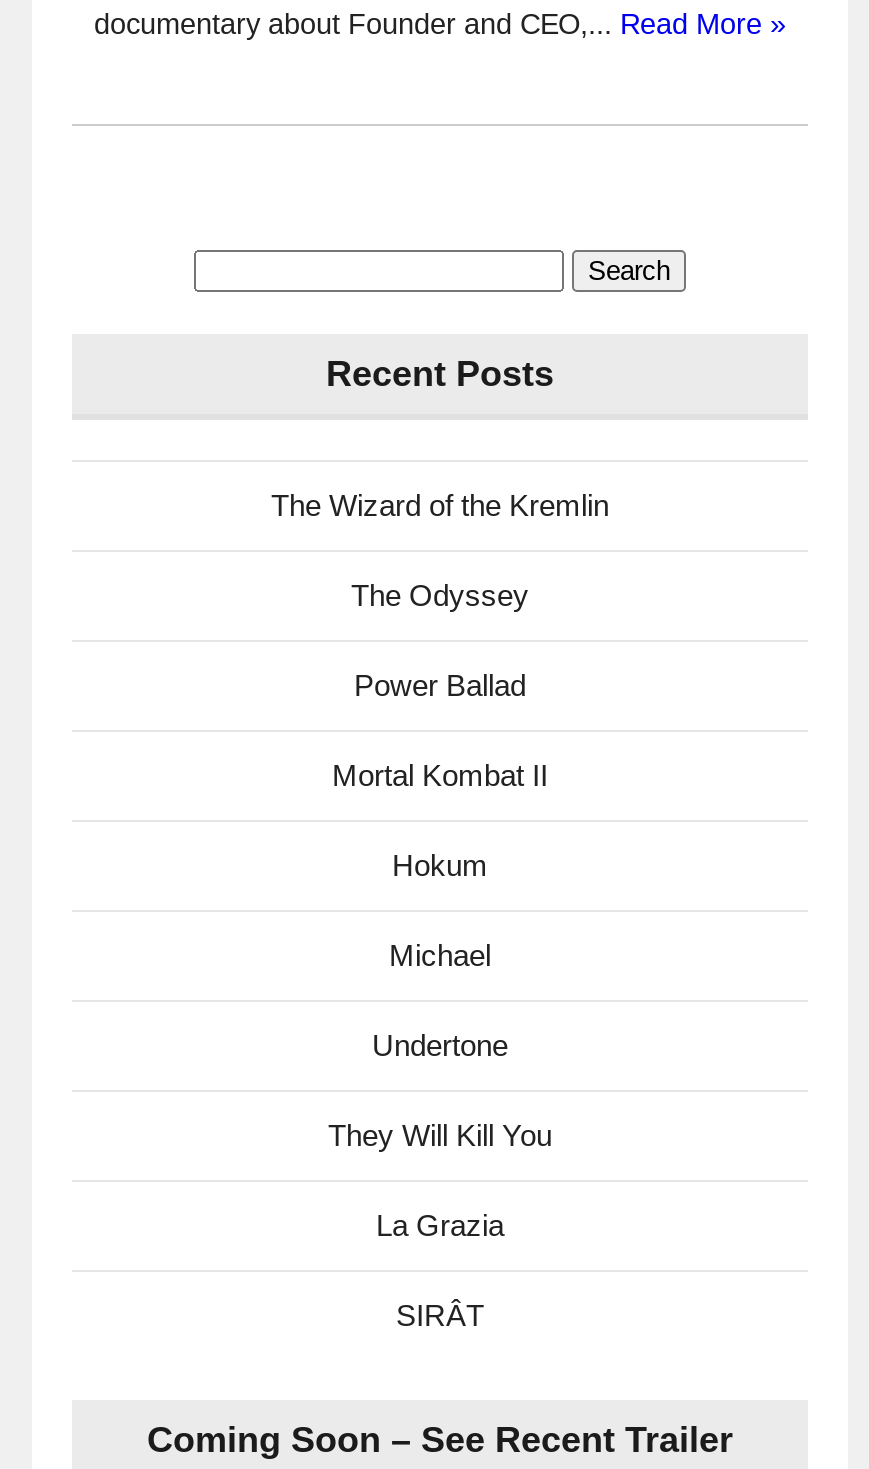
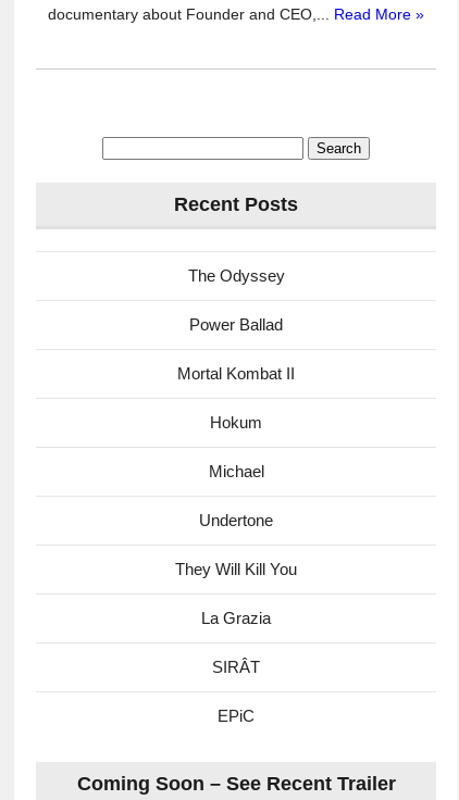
- The Wizard of the Kremlin

moved up: The Odyssey | Power Ballad | Mortal Kombat II | ... | La Grazia | SIRÂT

+ EPiC
